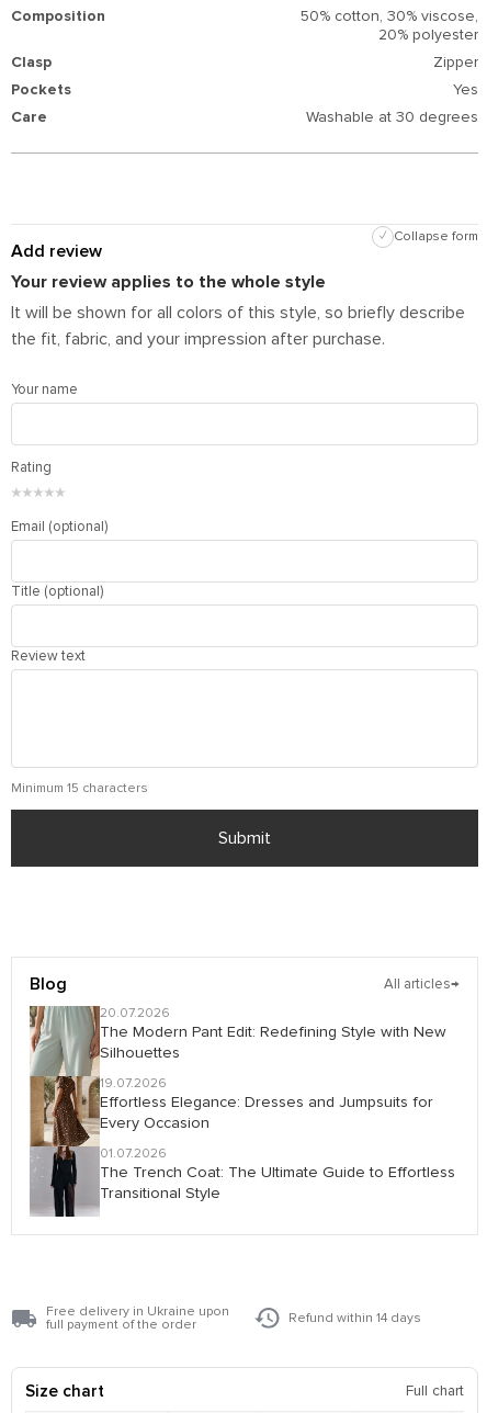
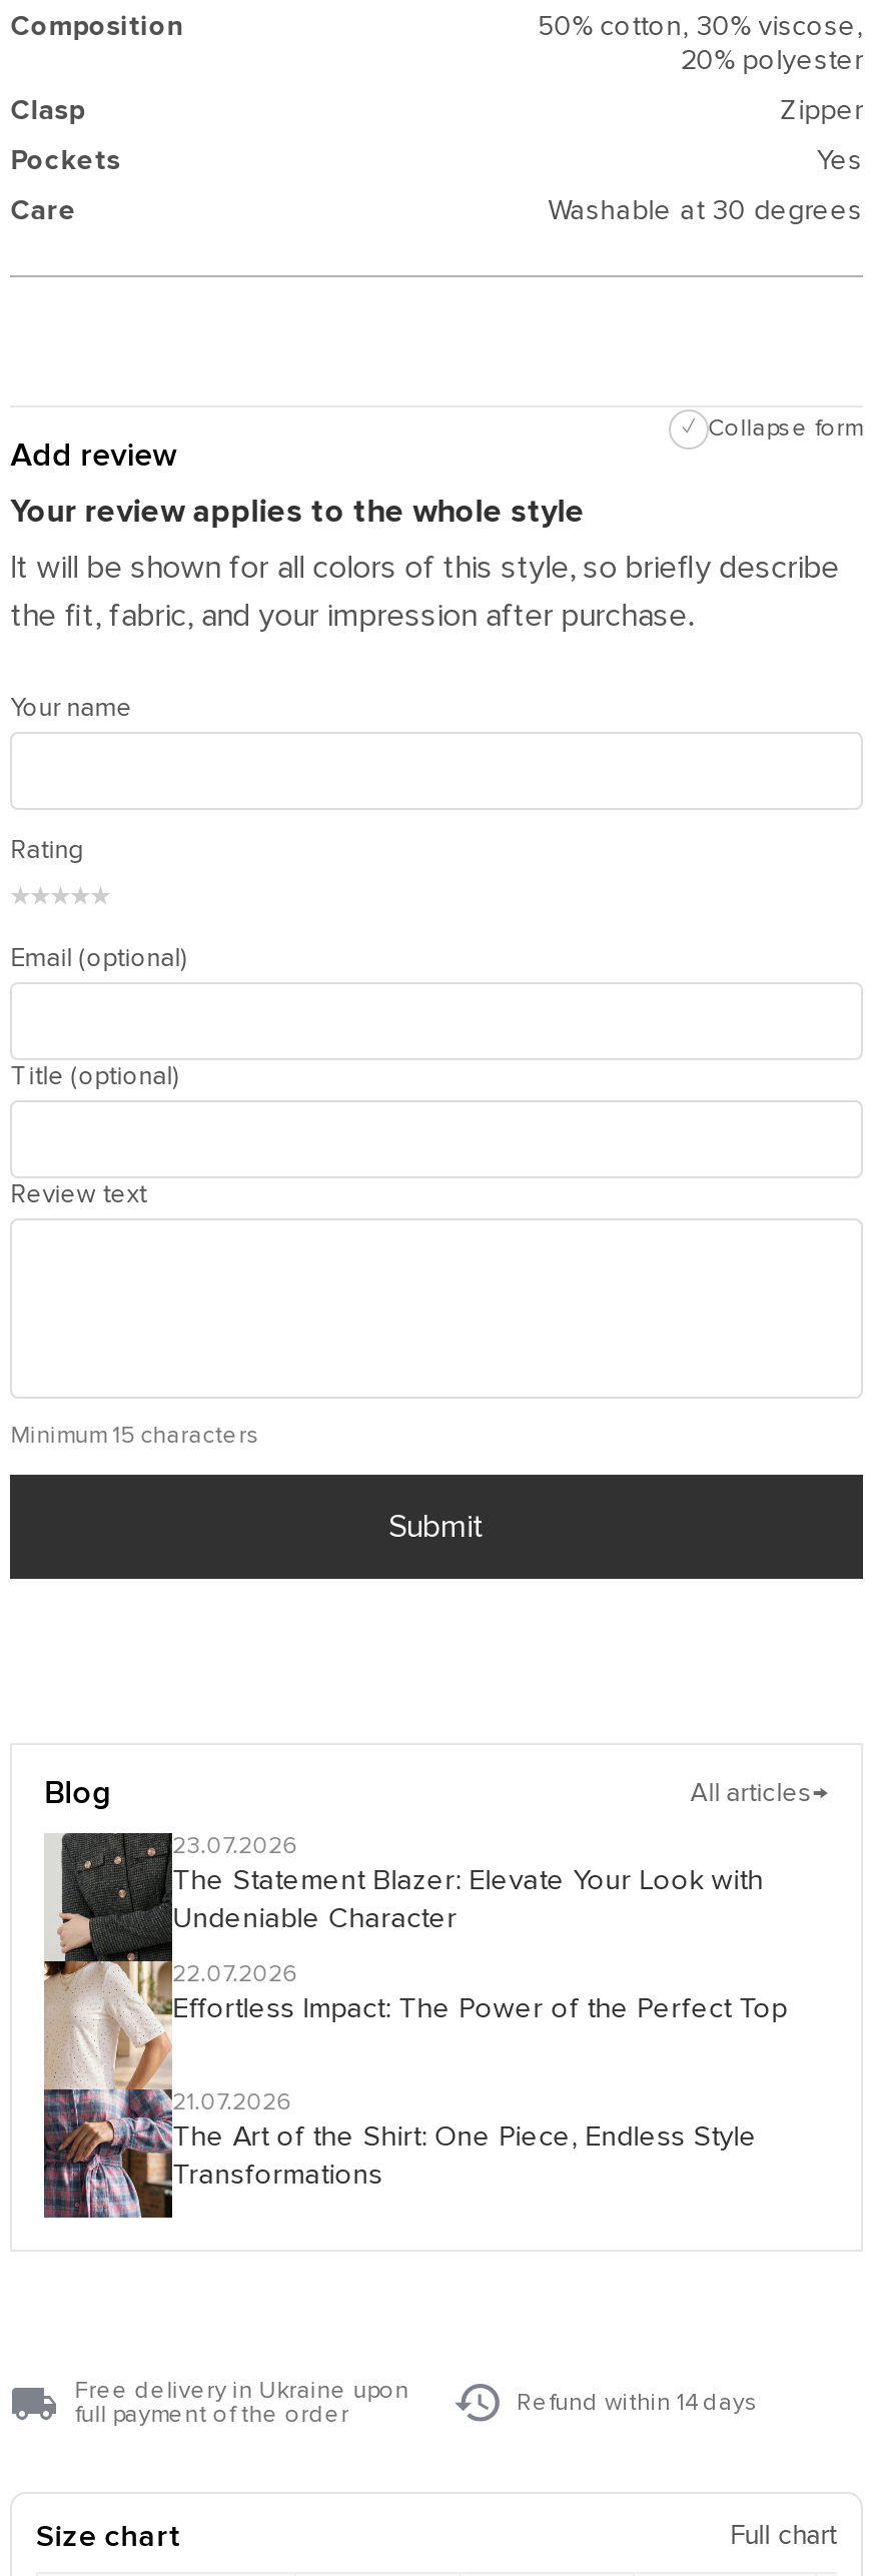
- [image]
- 20.07.2026
- The Modern Pant Edit: Redefining Style with New
- Silhouettes
+ [image]
+ 23.07.2026
+ The Statement Blazer: Elevate Your Look with
+ Undeniable Character

- 19.07.2026
- Effortless Elegance: Dresses and Jumpsuits for
- Every Occasion
+ 22.07.2026
+ Effortless Impact: The Power of the Perfect Top

- 01.07.2026
- The Trench Coat: The Ultimate Guide to Effortless
- Transitional Style
+ 21.07.2026
+ The Art of the Shirt: One Piece, Endless Style
+ Transformations
